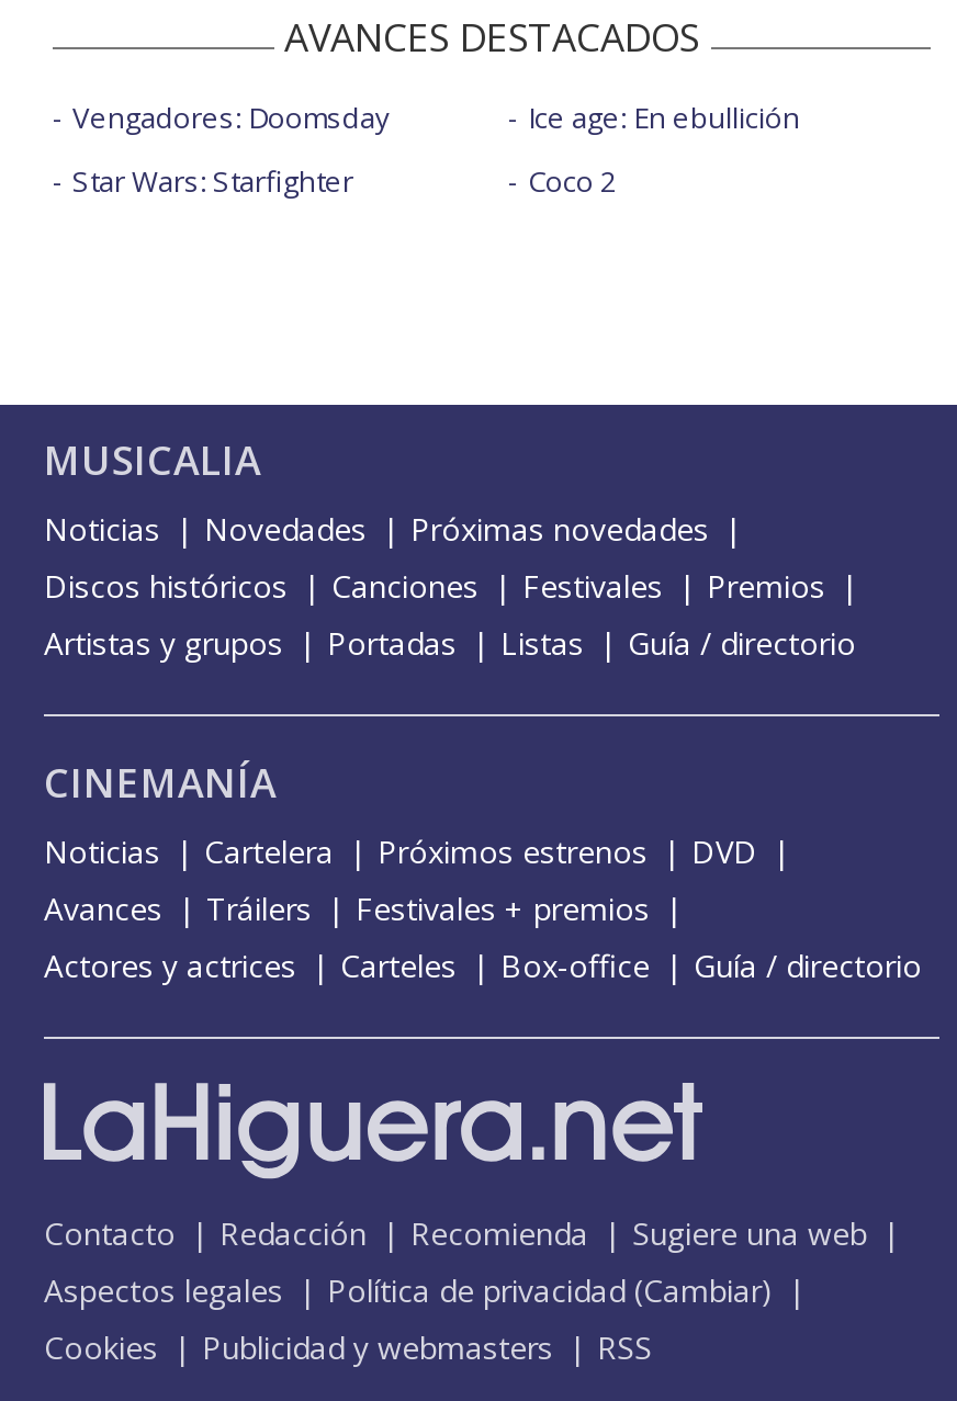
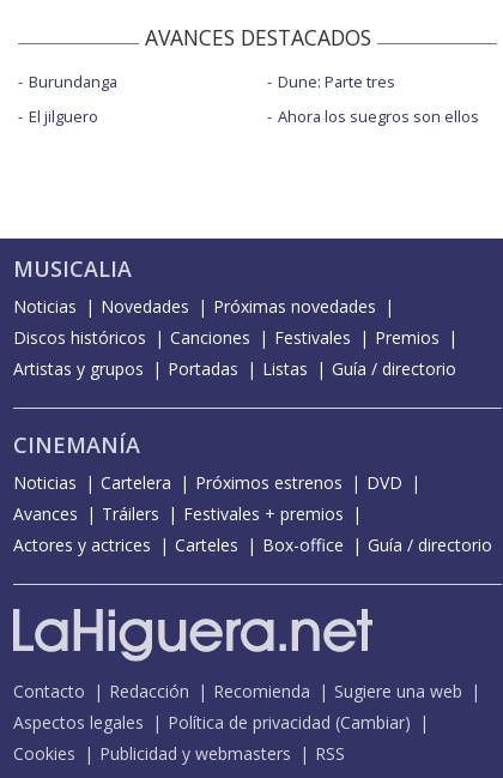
- Vengadores: Doomsday
+ Burundanga

- Ice age: En ebullición
+ Dune: Parte tres

- Star Wars: Starfighter
+ El jilguero

- Coco 2
+ Ahora los suegros son ellos
